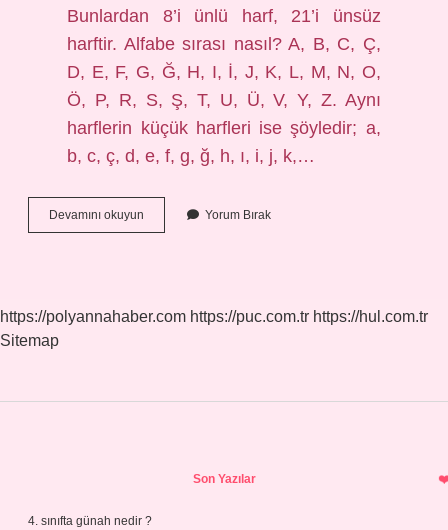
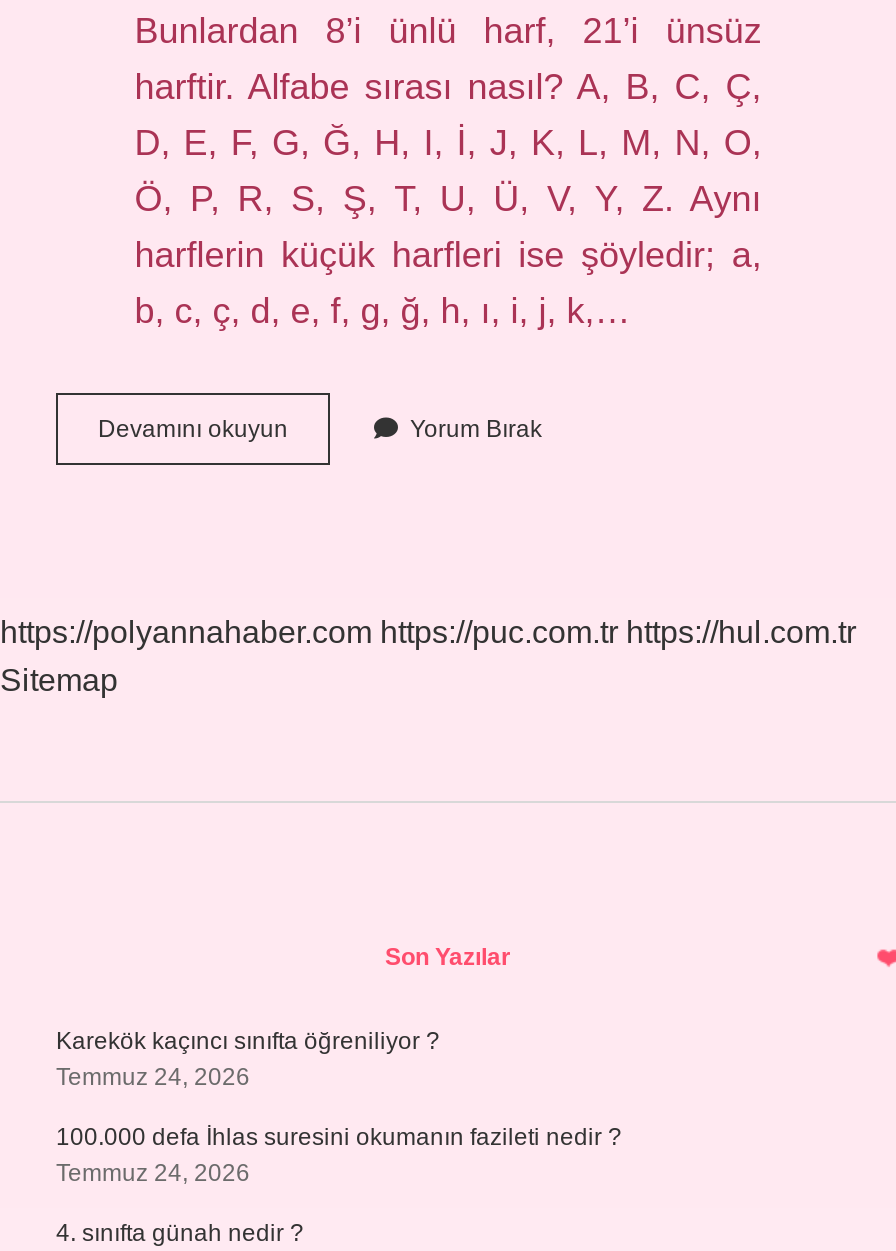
+ Karekök kaçıncı sınıfta öğreniliyor ?
+ Temmuz 24, 2026
+ 100.000 defa İhlas suresini okumanın fazileti nedir ?
+ Temmuz 24, 2026
